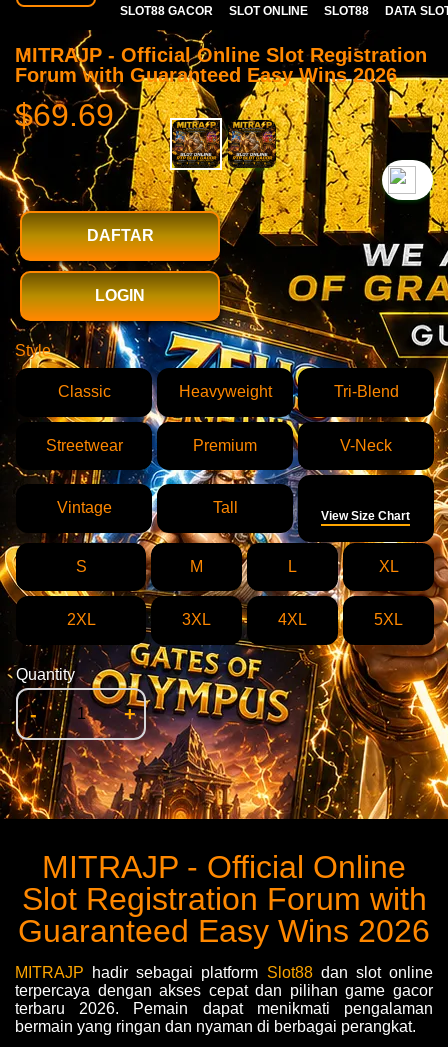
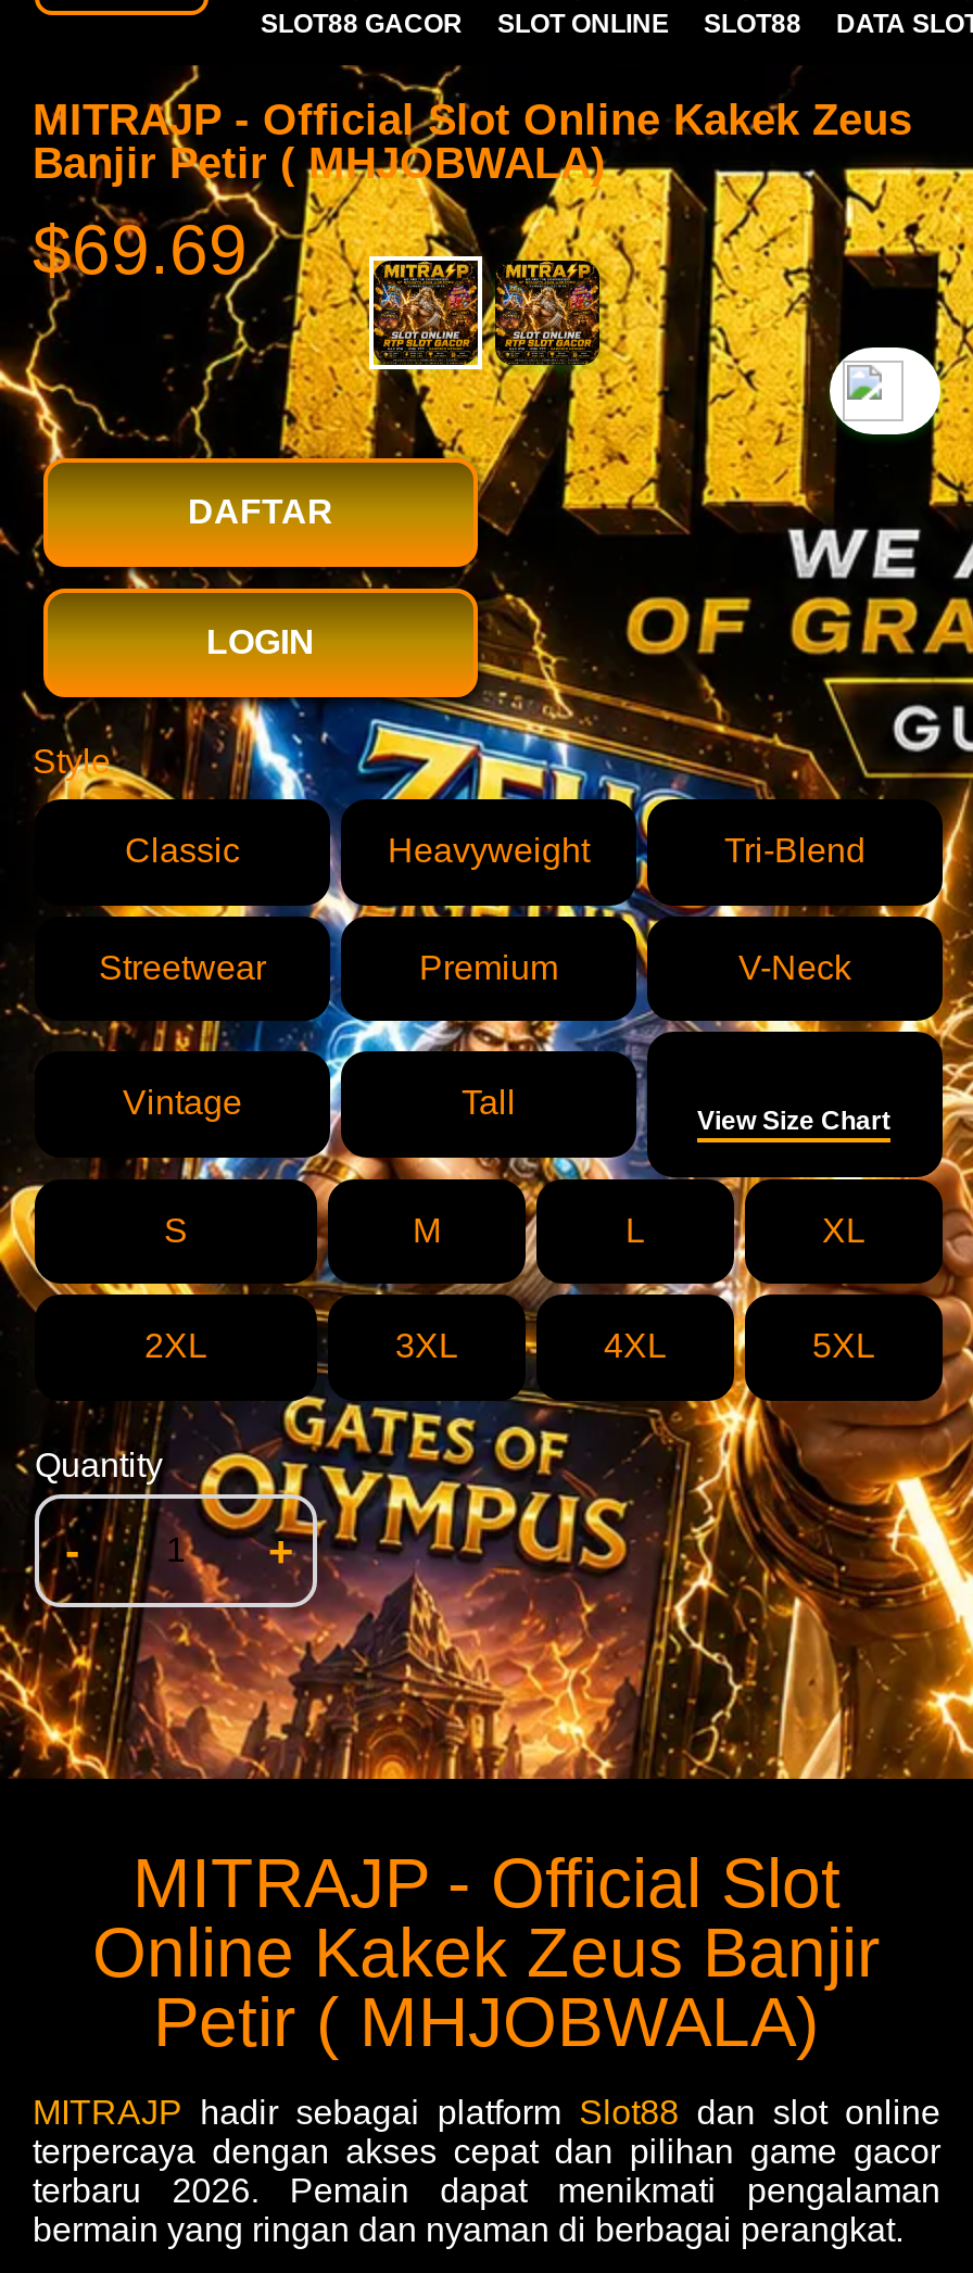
- MITRAJP - Official Online Slot Registration
- Forum with Guaranteed Easy Wins 2026
+ MITRAJP - Official Slot Online Kakek Zeus
+ Banjir Petir ( MHJOBWALA)

- MITRAJP - Official Online
- Slot Registration Forum with
- Guaranteed Easy Wins 2026
+ MITRAJP - Official Slot
+ Online Kakek Zeus Banjir
+ Petir ( MHJOBWALA)
